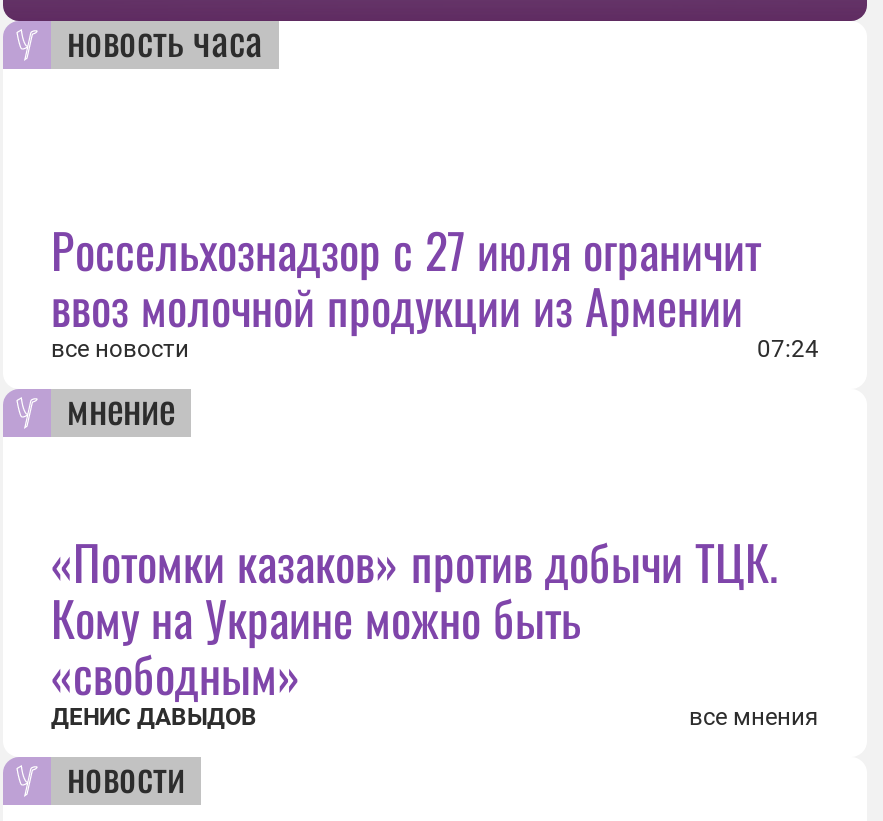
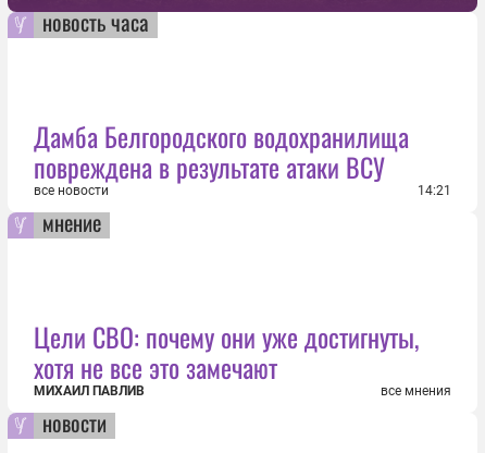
- Россельхознадзор с 27 июля ограничит
- ввоз молочной продукции из Армении
+ Дамба Белгородского водохранилища
+ повреждена в результате атаки ВСУ

- 07:24
+ 14:21

- «Потомки казаков» против добычи ТЦК.
- Кому на Украине можно быть
- «свободным»
- ДЕНИС ДАВЫДОВ
+ Цели СВО: почему они уже достигнуты,
+ хотя не все это замечают
+ МИХАИЛ ПАВЛИВ
